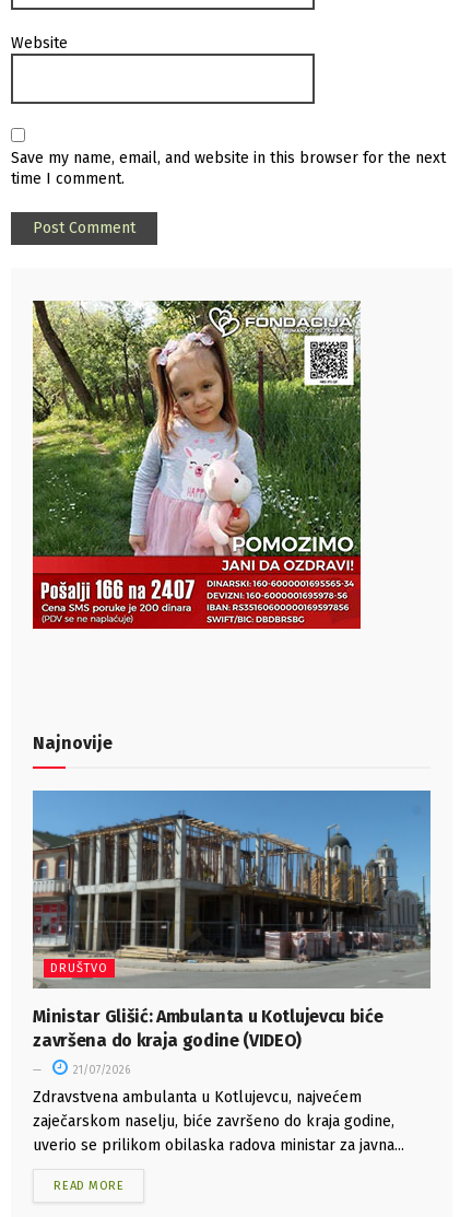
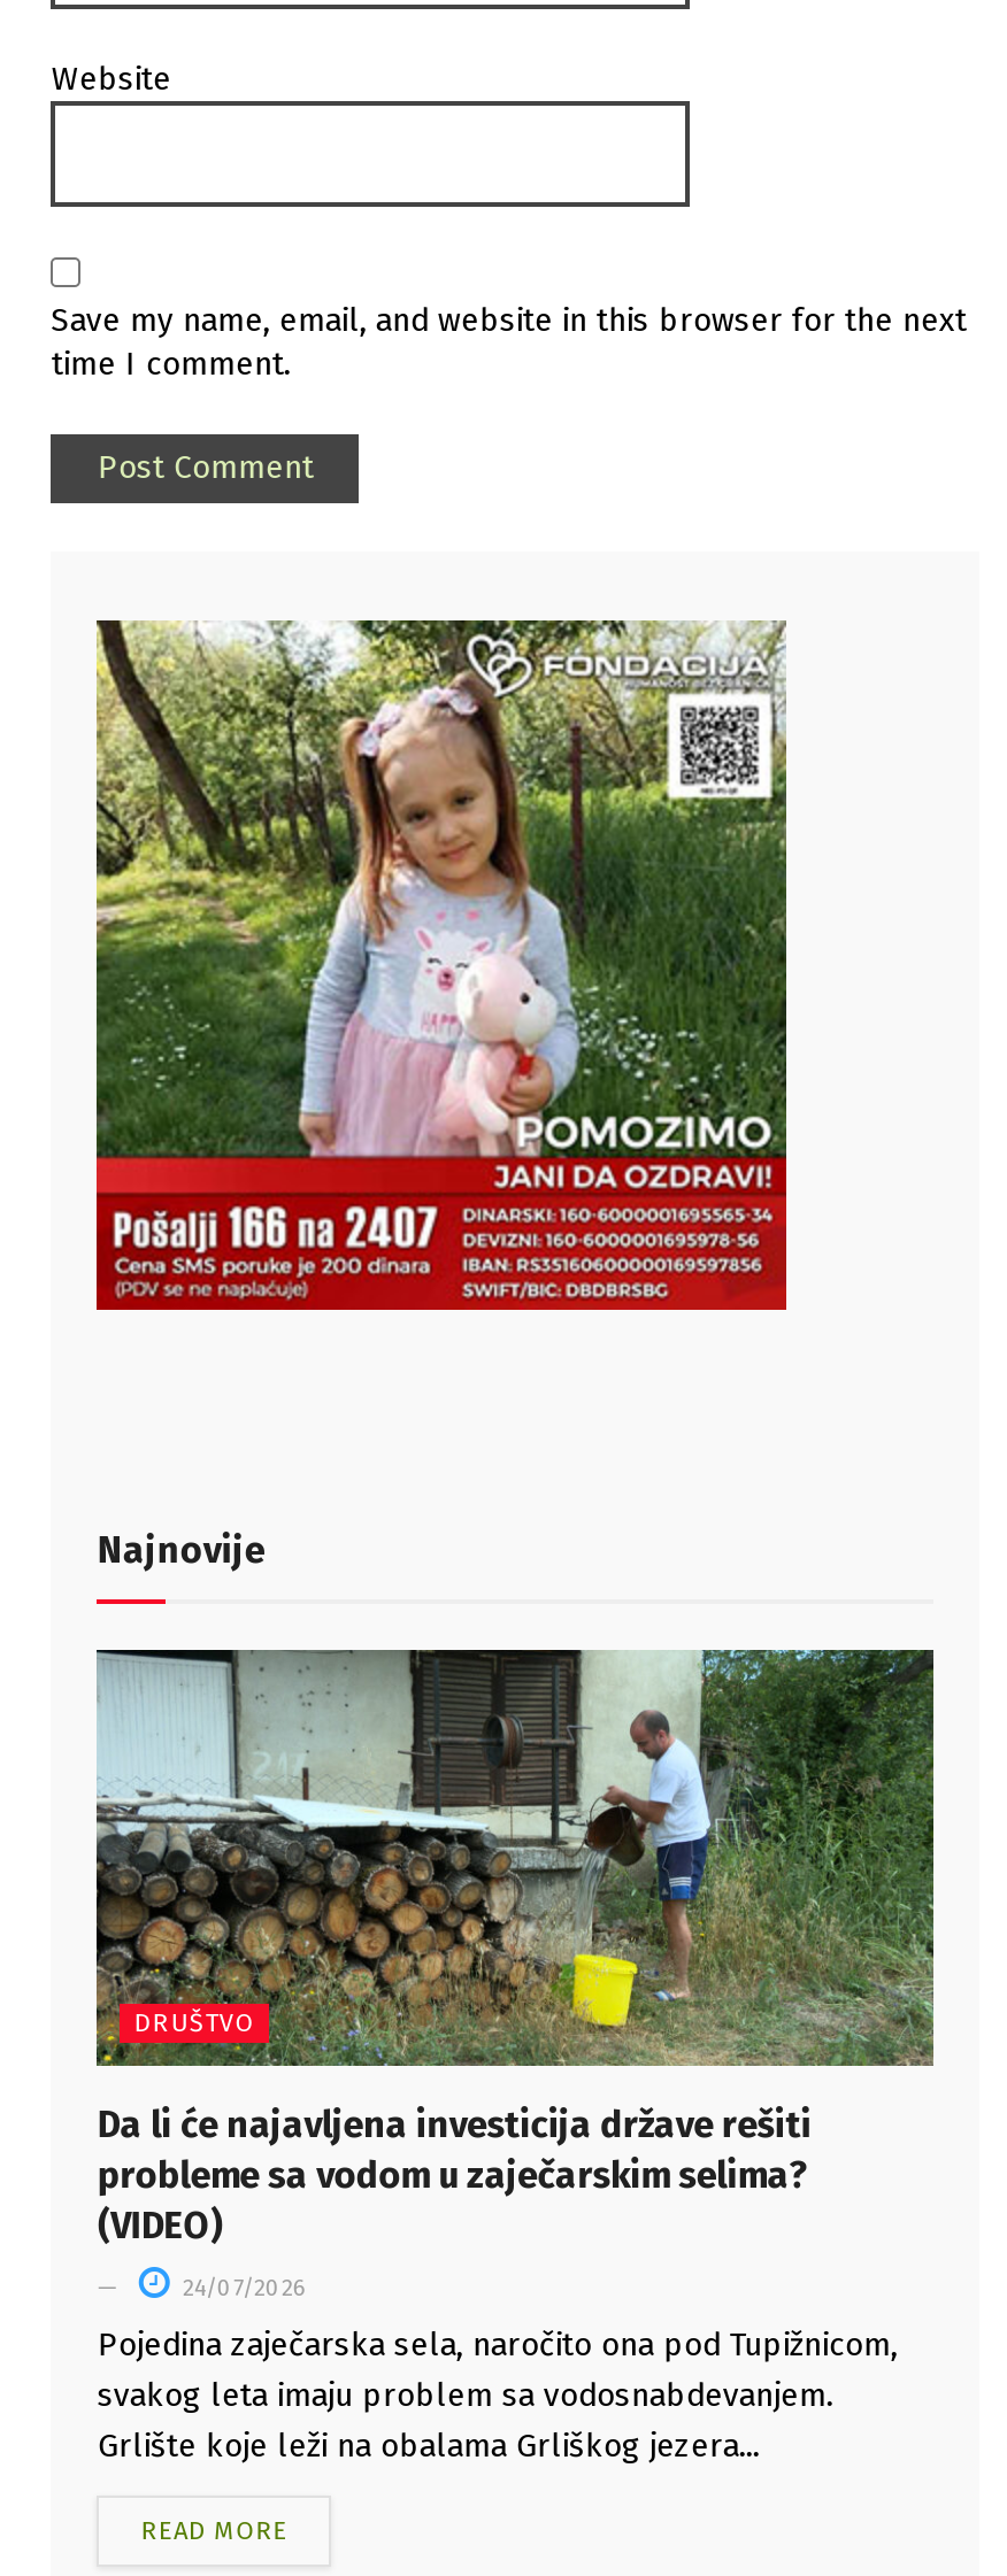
- [image]
- Ministar Glišić: Ambulanta u Kotlujevcu biće
- završena do kraja godine (VIDEO)
+ [image]
+ Da li će najavljena investicija države rešiti
+ probleme sa vodom u zaječarskim selima?
+ (VIDEO)

- 21/07/2026
+ 24/07/2026

- Zdravstvena ambulanta u Kotlujevcu, najvećem
- zaječarskom naselju, biće završeno do kraja godine,
- uverio se prilikom obilaska radova ministar za javna...
+ Pojedina zaječarska sela, naročito ona pod Tupižnicom,
+ svakog leta imaju problem sa vodosnabdevanjem.
+ Grlište koje leži na obalama Grliškog jezera...
